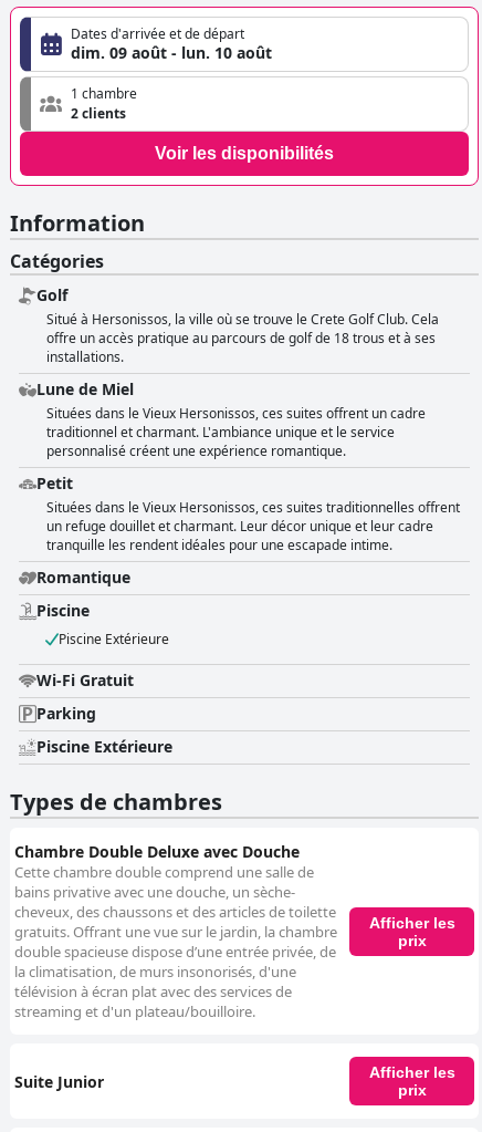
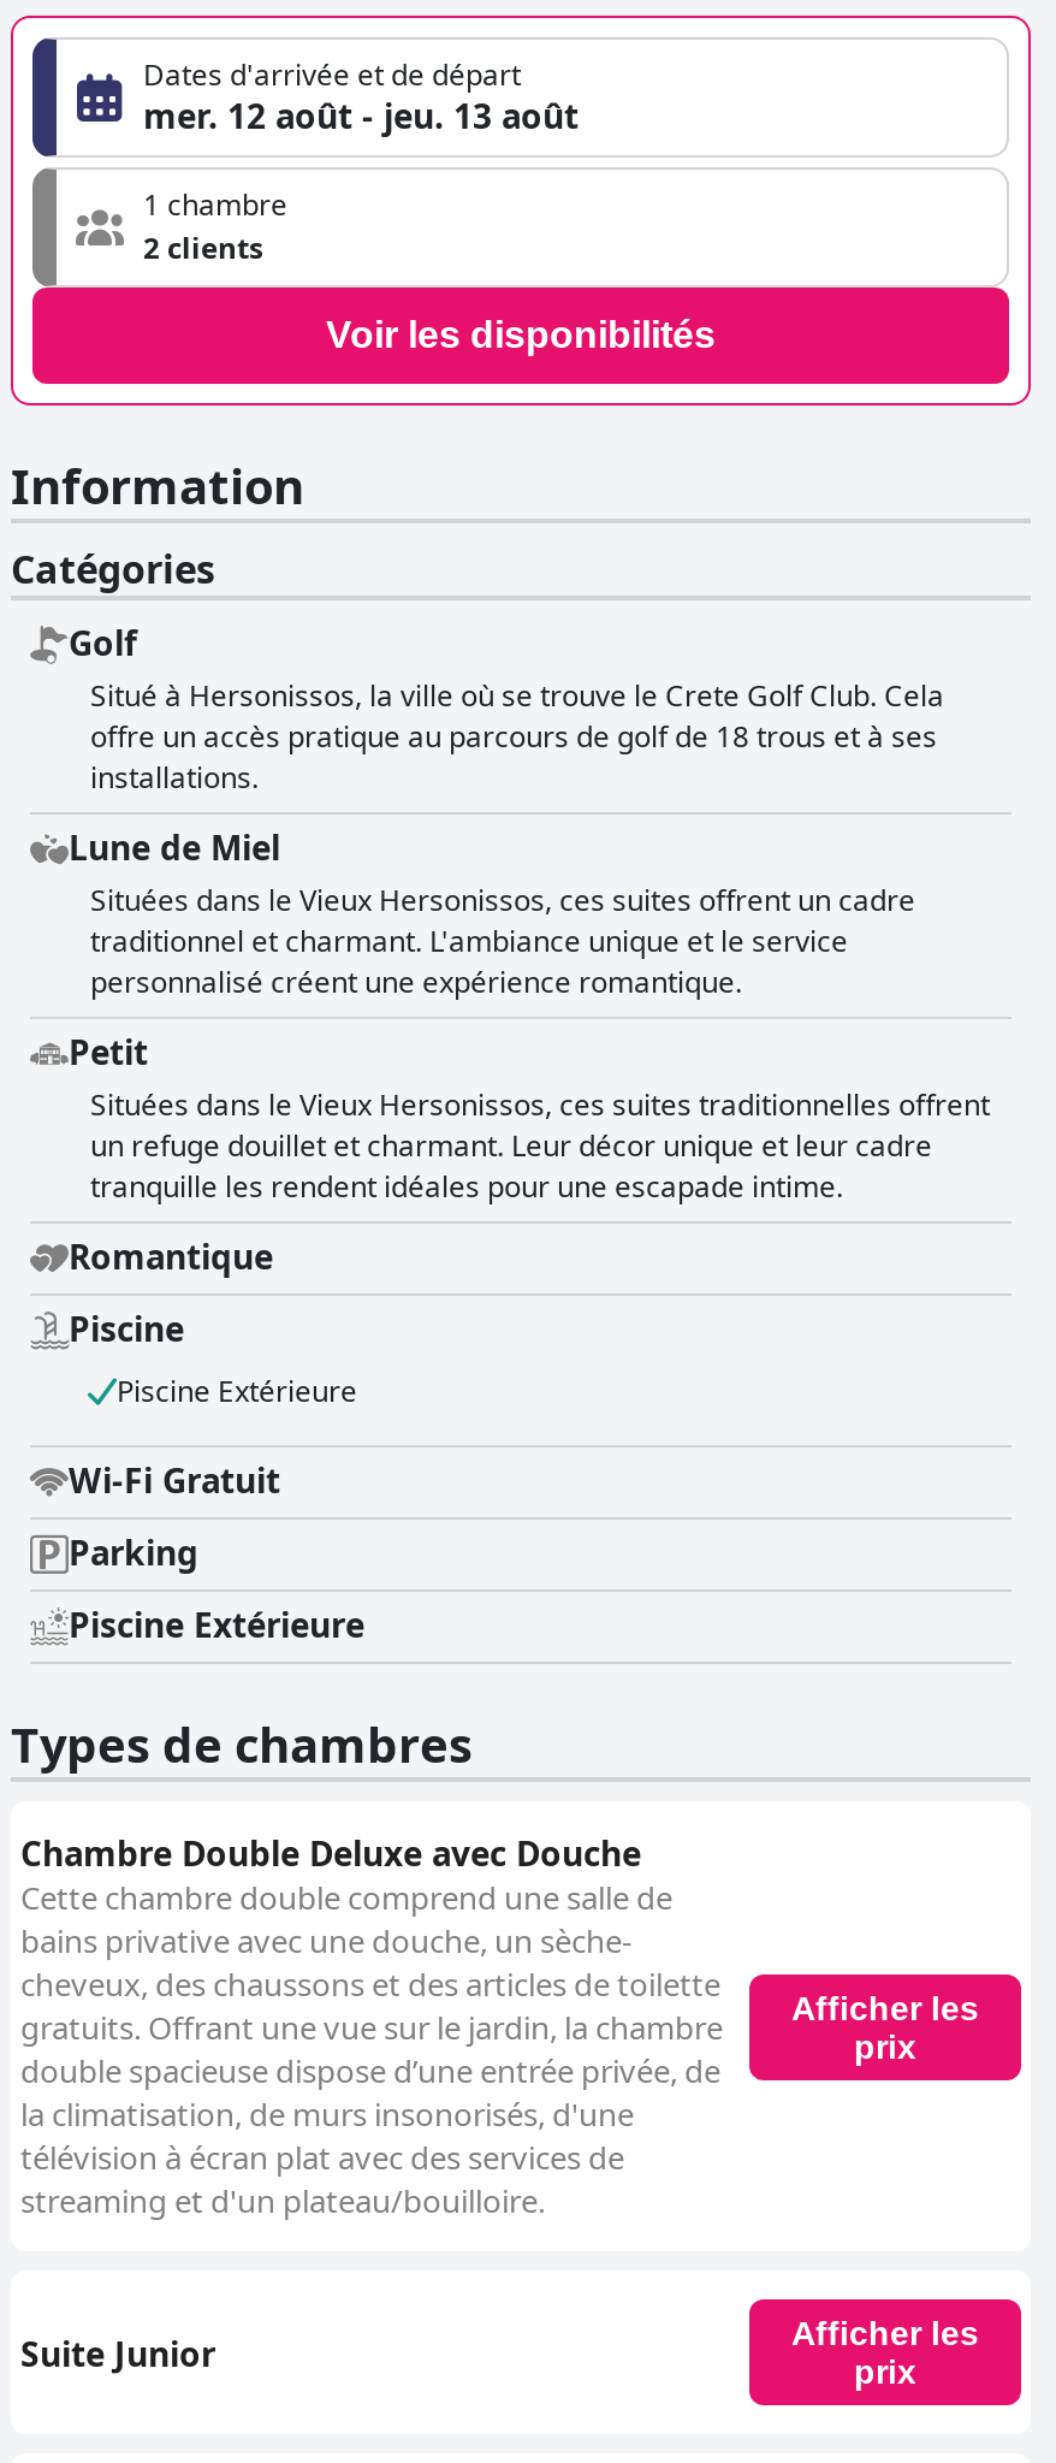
- dim. 09 août - lun. 10 août
+ mer. 12 août - jeu. 13 août
